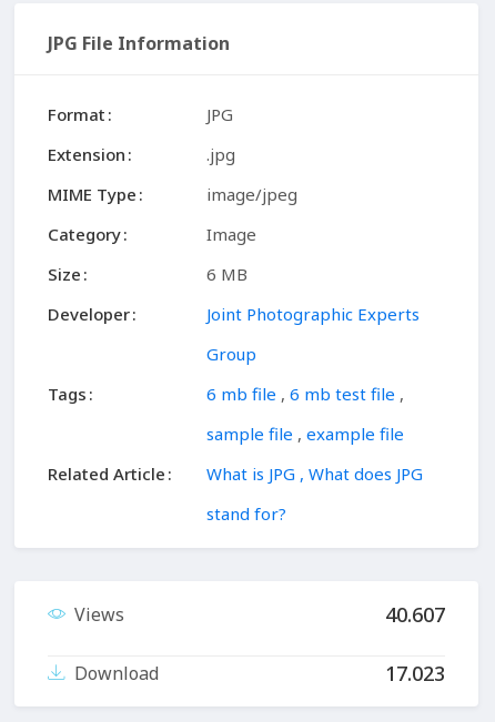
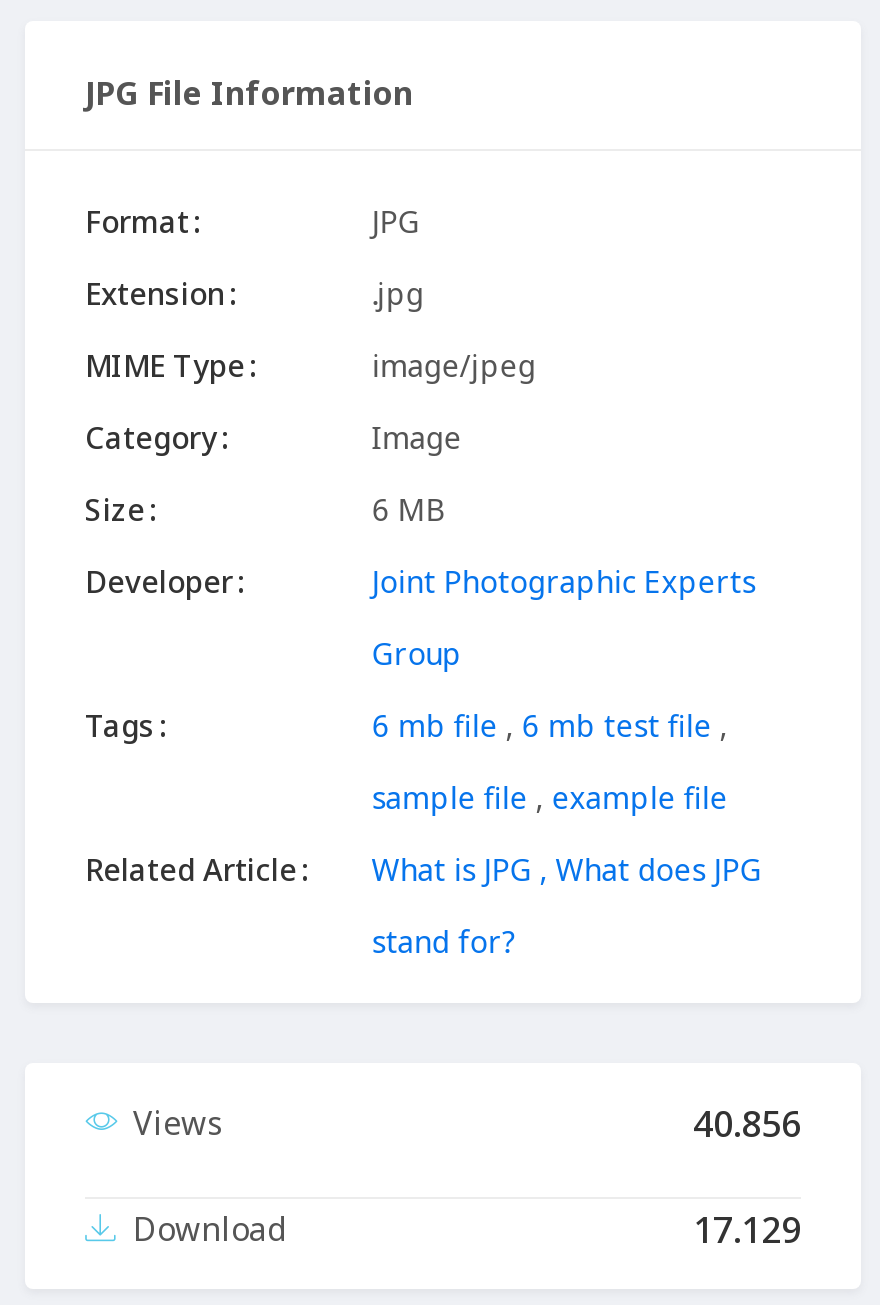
- 40.607
+ 40.856

- 17.023
+ 17.129
